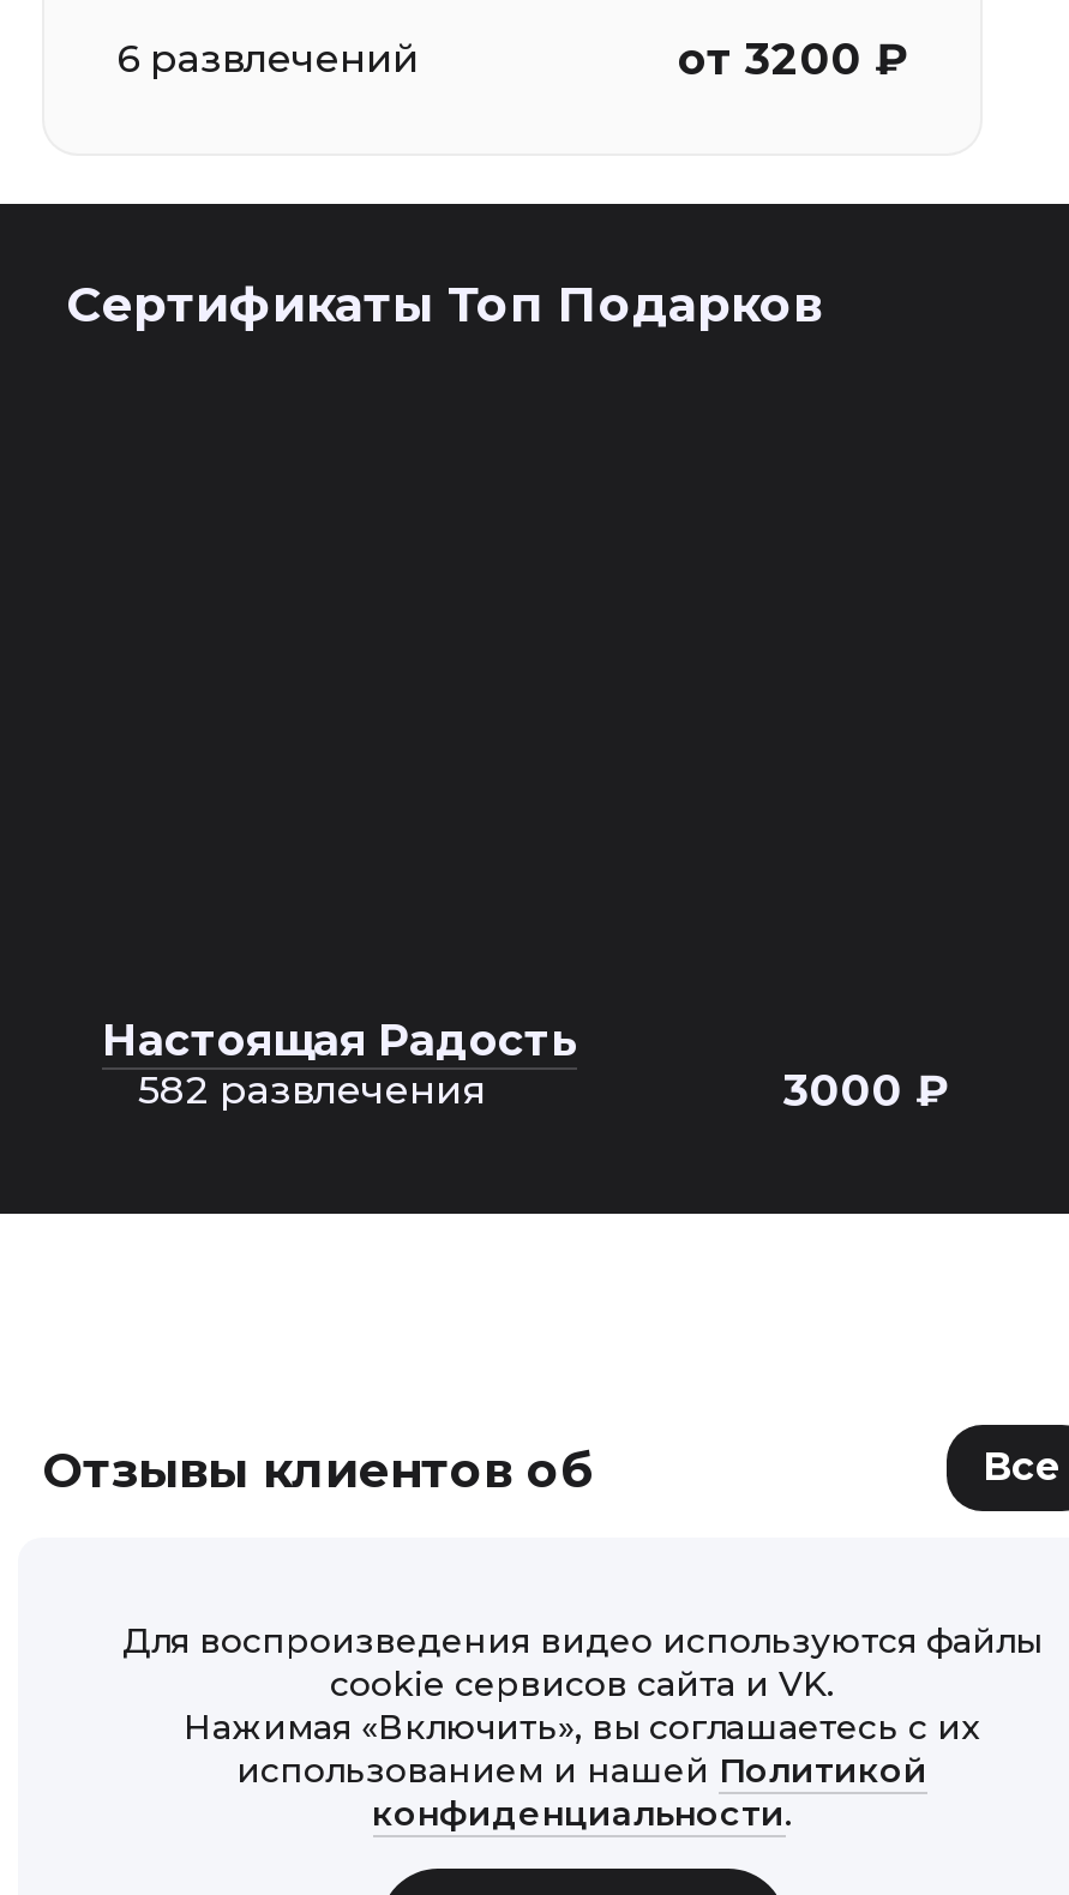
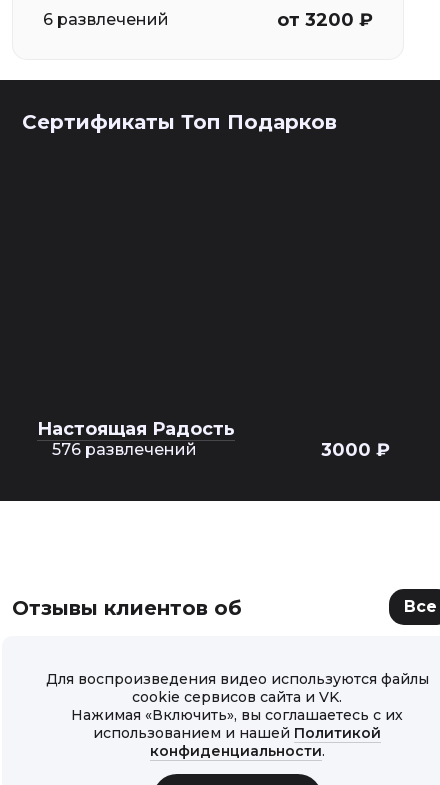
- 582 развлечения
+ 576 развлечений
